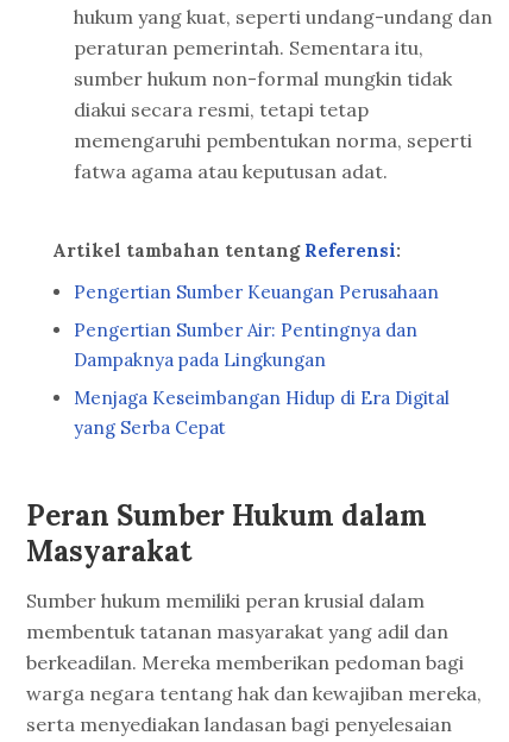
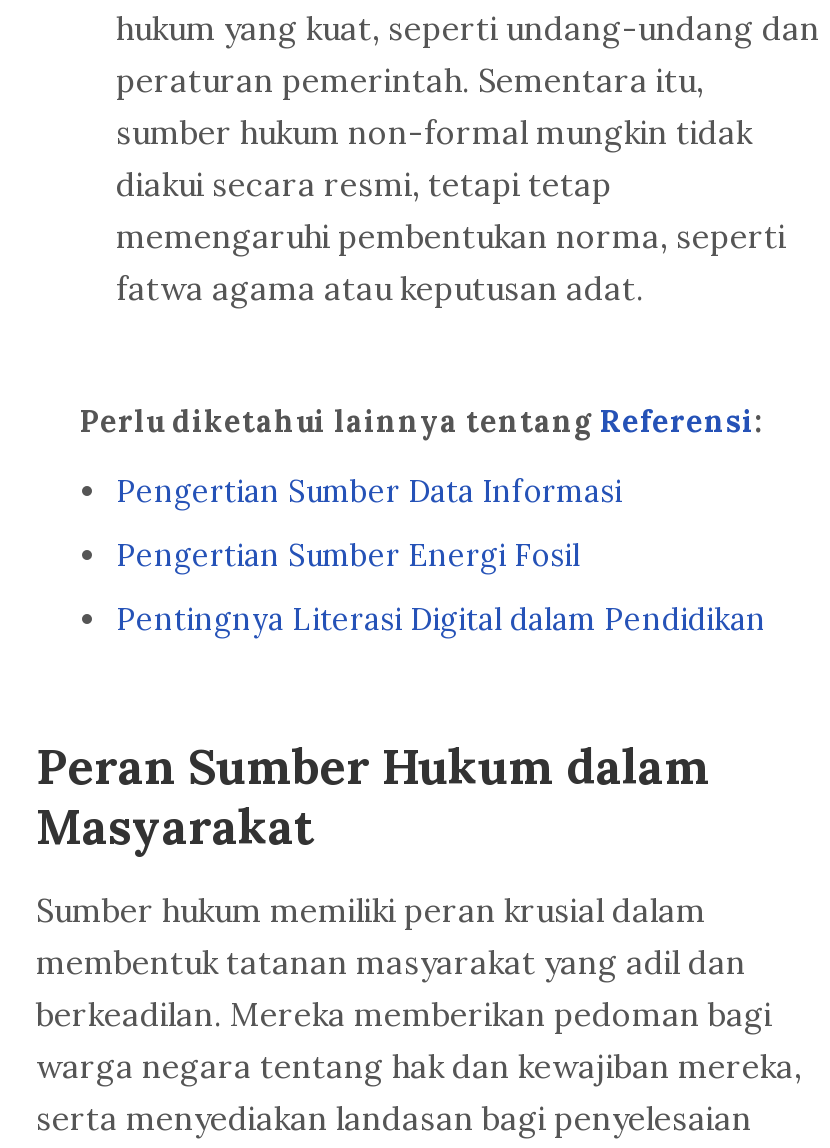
- Artikel tambahan tentang Referensi:
+ Perlu diketahui lainnya tentang Referensi:

- Pengertian Sumber Keuangan Perusahaan
+ Pengertian Sumber Data Informasi

- Pengertian Sumber Air: Pentingnya dan
- Dampaknya pada Lingkungan
+ Pengertian Sumber Energi Fosil

- Menjaga Keseimbangan Hidup di Era Digital
- yang Serba Cepat
+ Pentingnya Literasi Digital dalam Pendidikan
